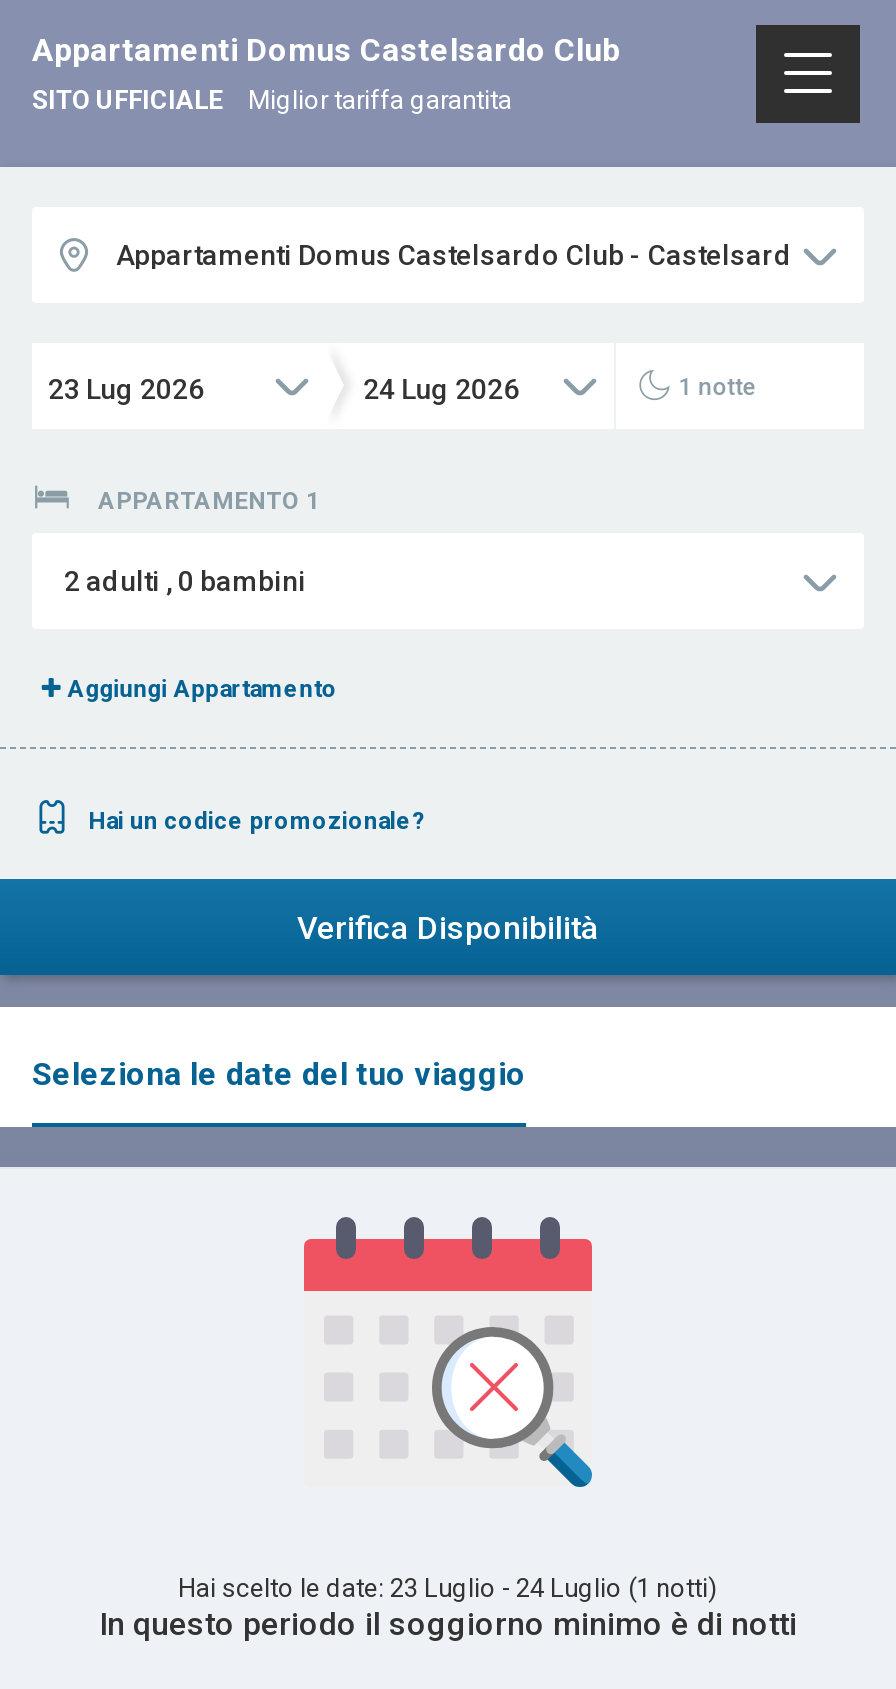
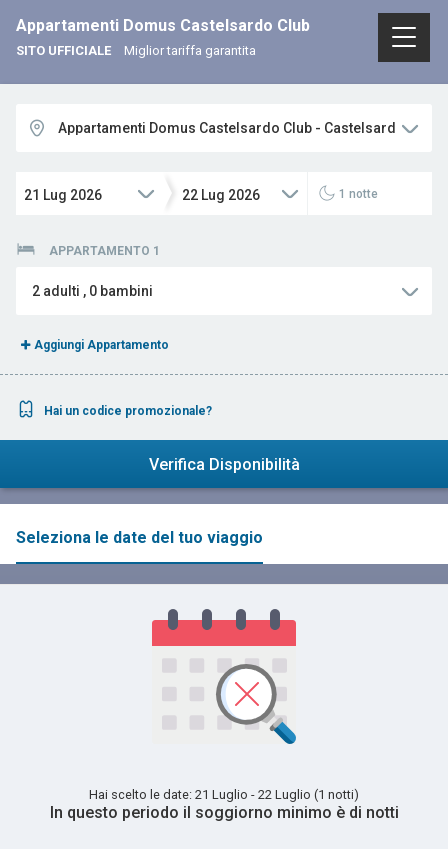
- 23 Lug 2026
+ 21 Lug 2026

- 24 Lug 2026
+ 22 Lug 2026

- Hai scelto le date: 23 Luglio - 24 Luglio (1 notti)
+ Hai scelto le date: 21 Luglio - 22 Luglio (1 notti)
